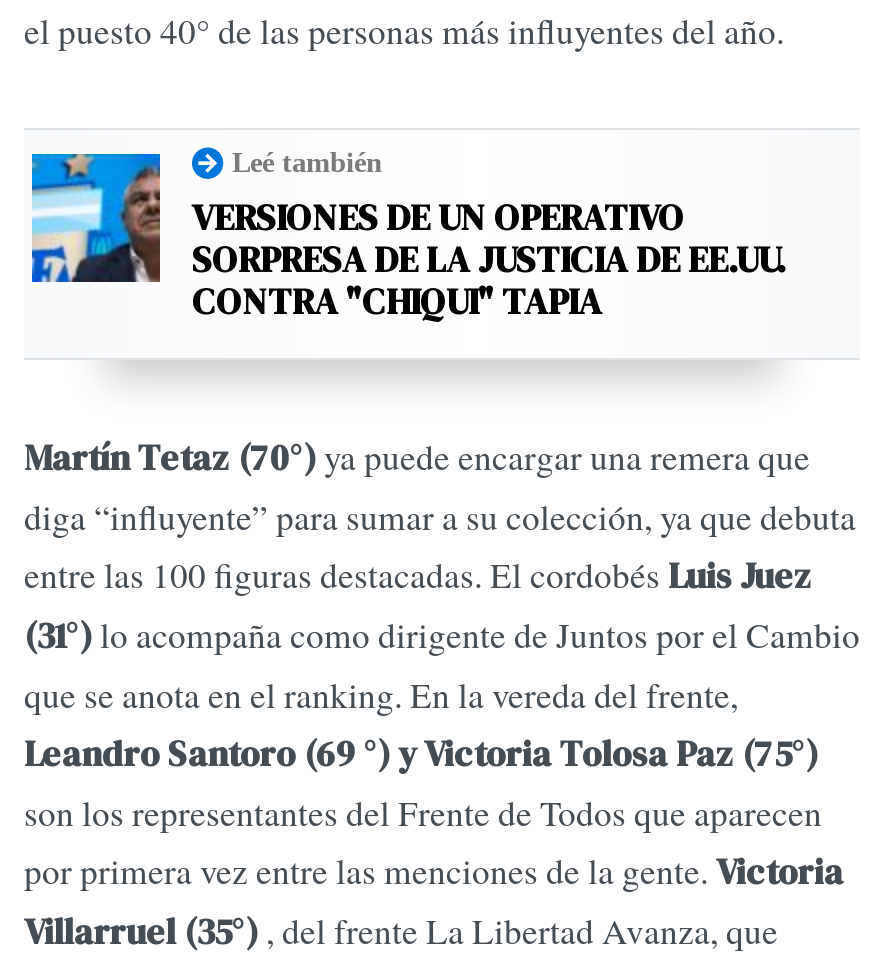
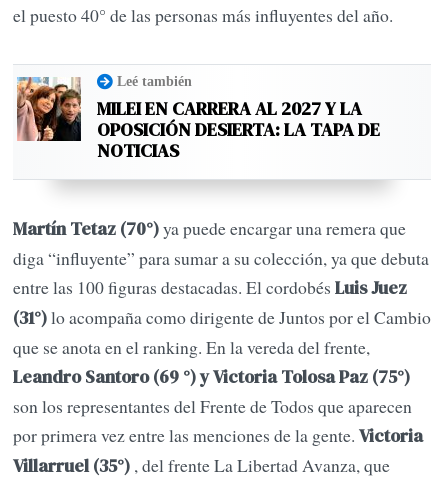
- [image]
- VERSIONES DE UN OPERATIVO
- SORPRESA DE LA JUSTICIA DE EE.UU.
- CONTRA "CHIQUI" TAPIA
+ [image]
+ MILEI EN CARRERA AL 2027 Y LA
+ OPOSICIÓN DESIERTA: LA TAPA DE
+ NOTICIAS
